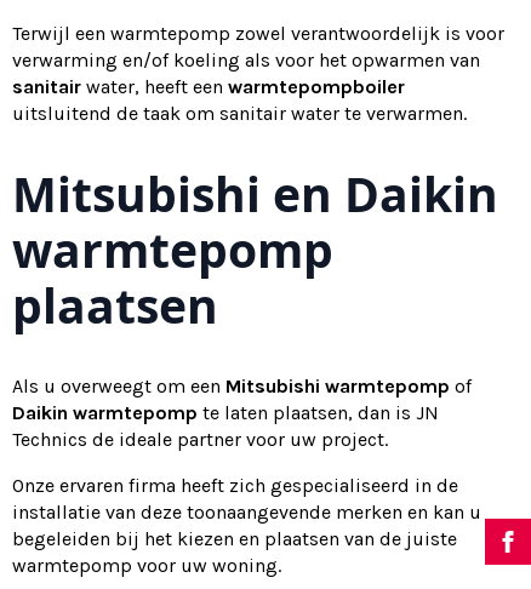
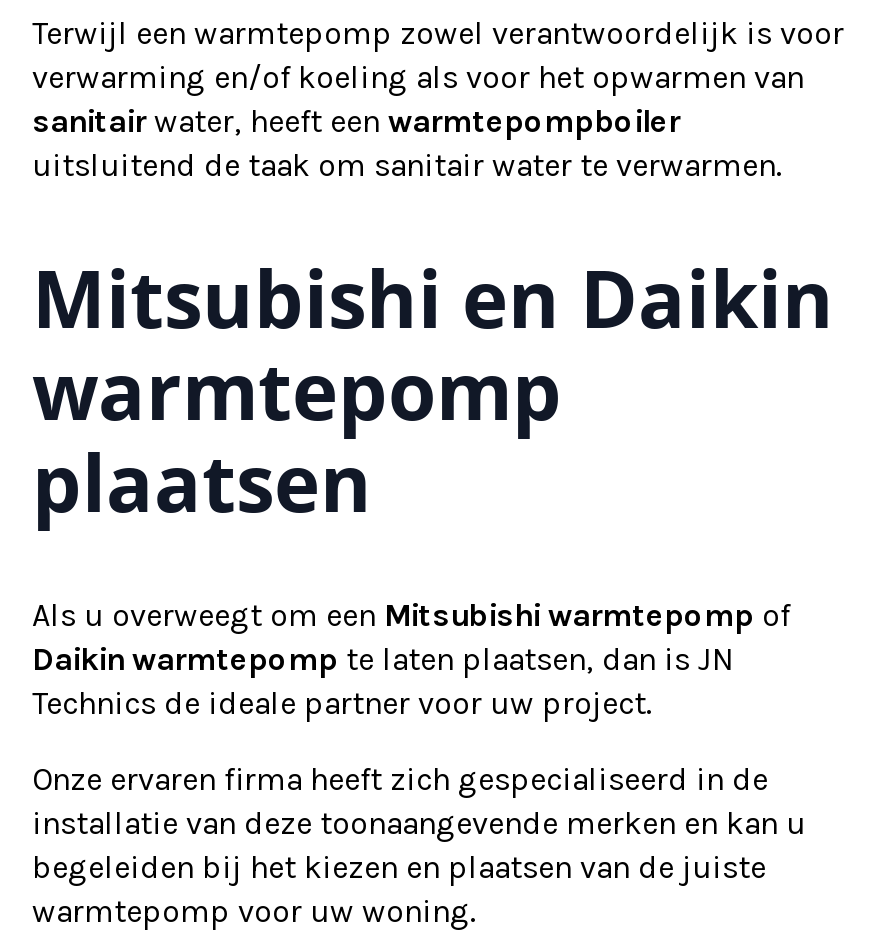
- [image]
